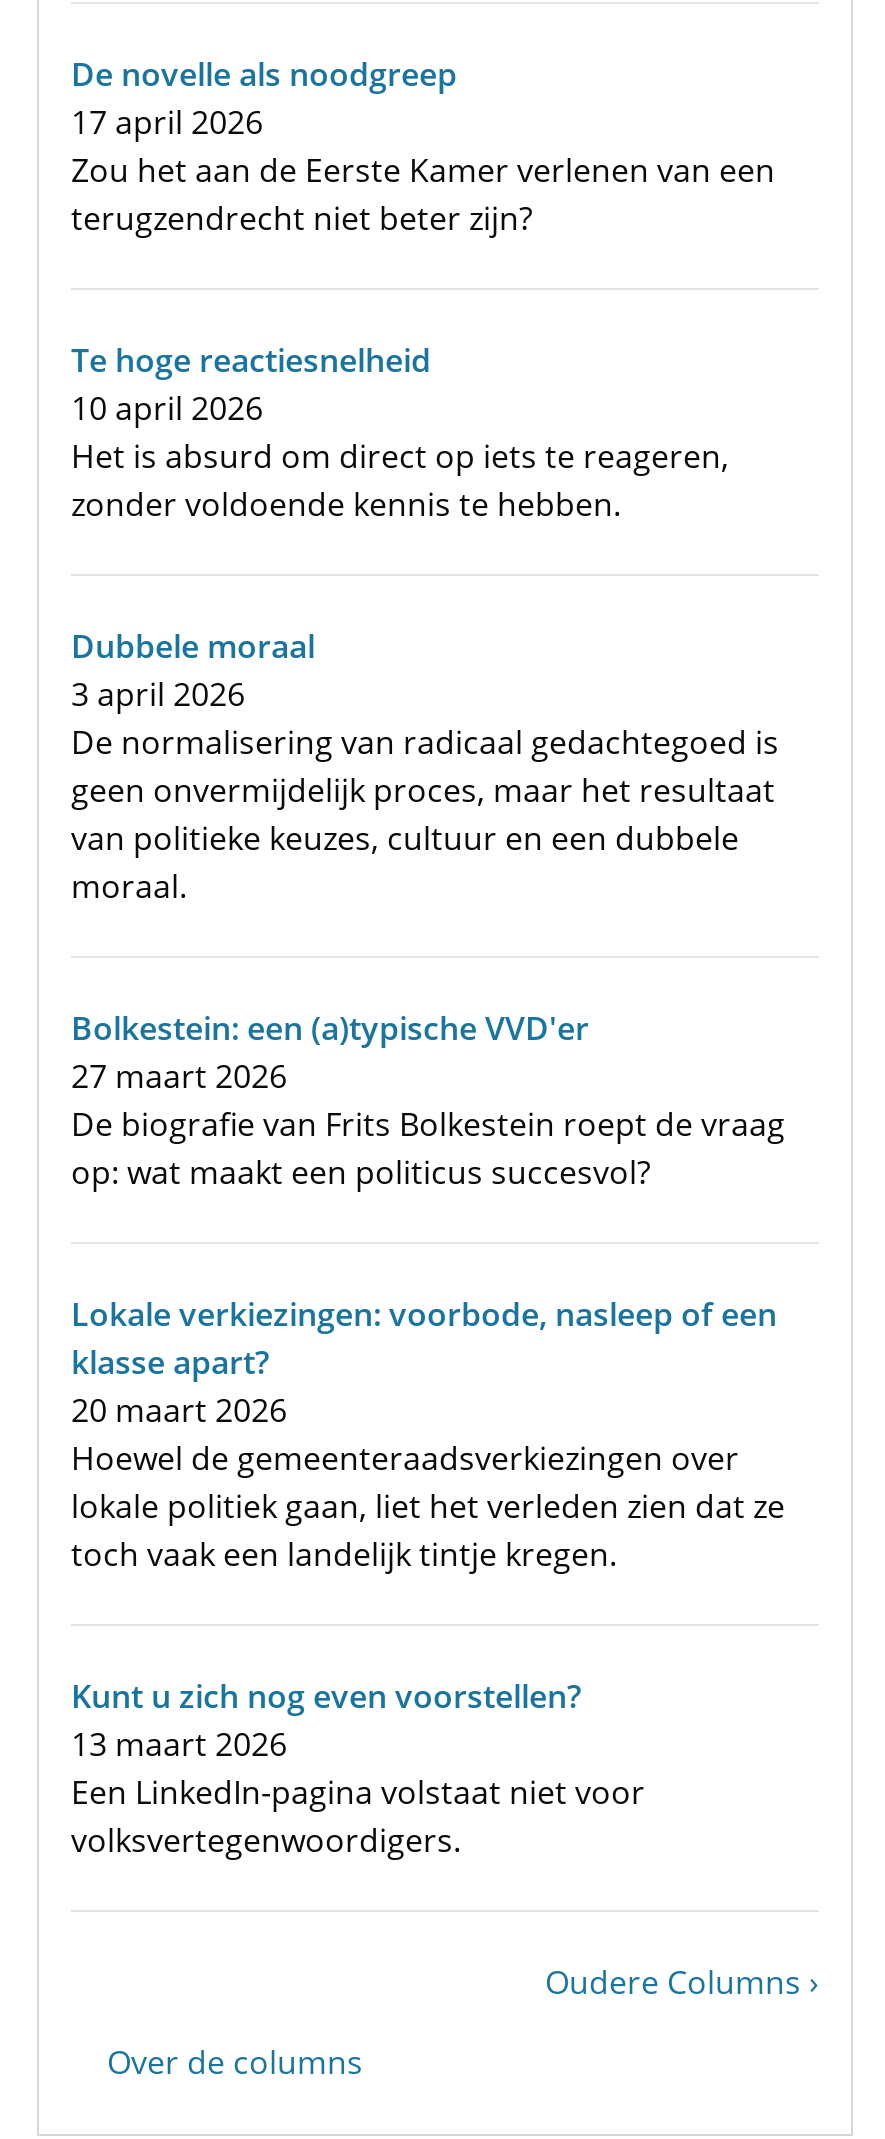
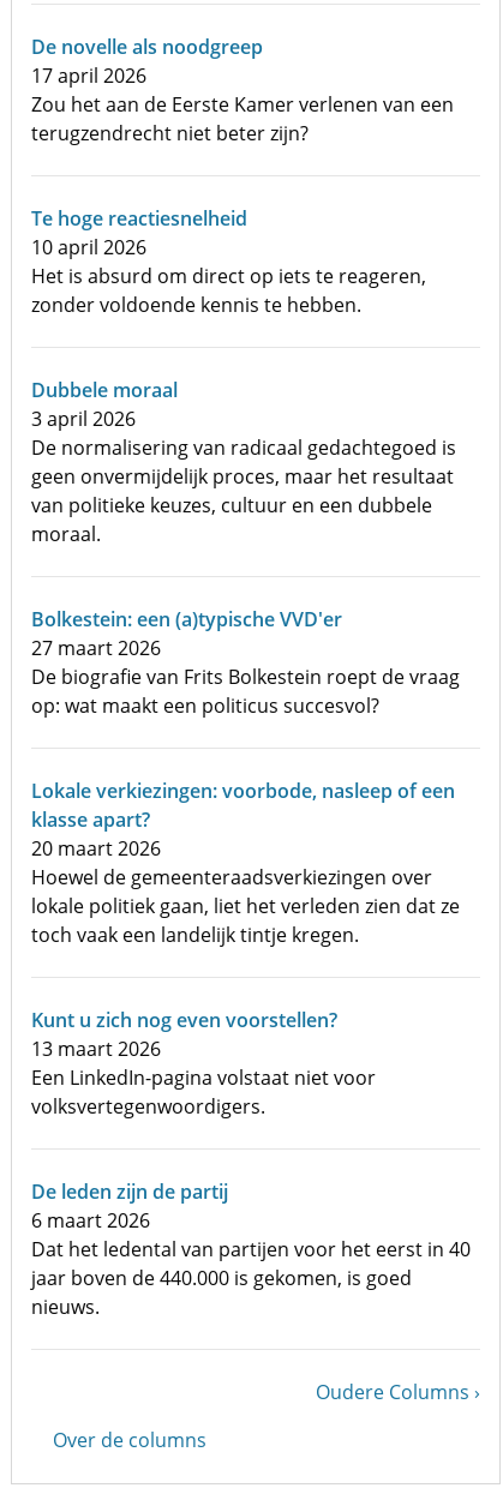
+ De leden zijn de partij
+ 6 maart 2026
+ Dat het ledental van partijen voor het eerst in 40
+ jaar boven de 440.000 is gekomen, is goed
+ nieuws.
